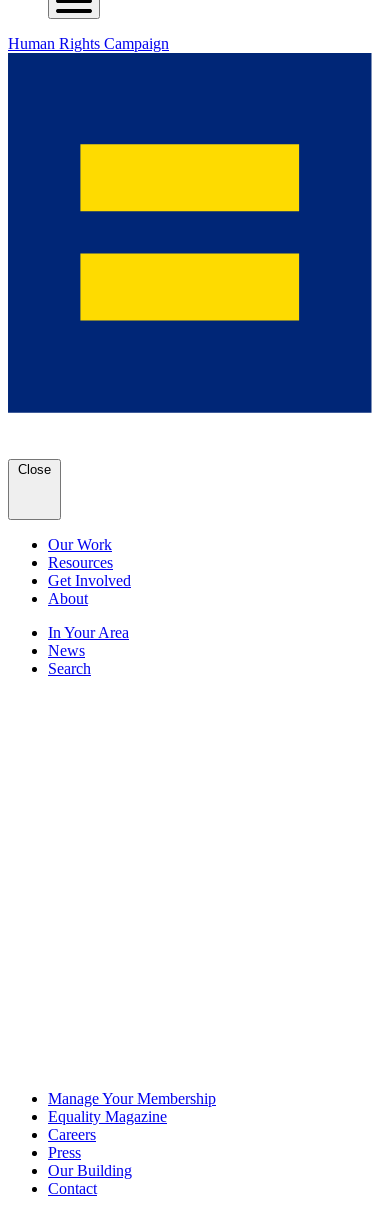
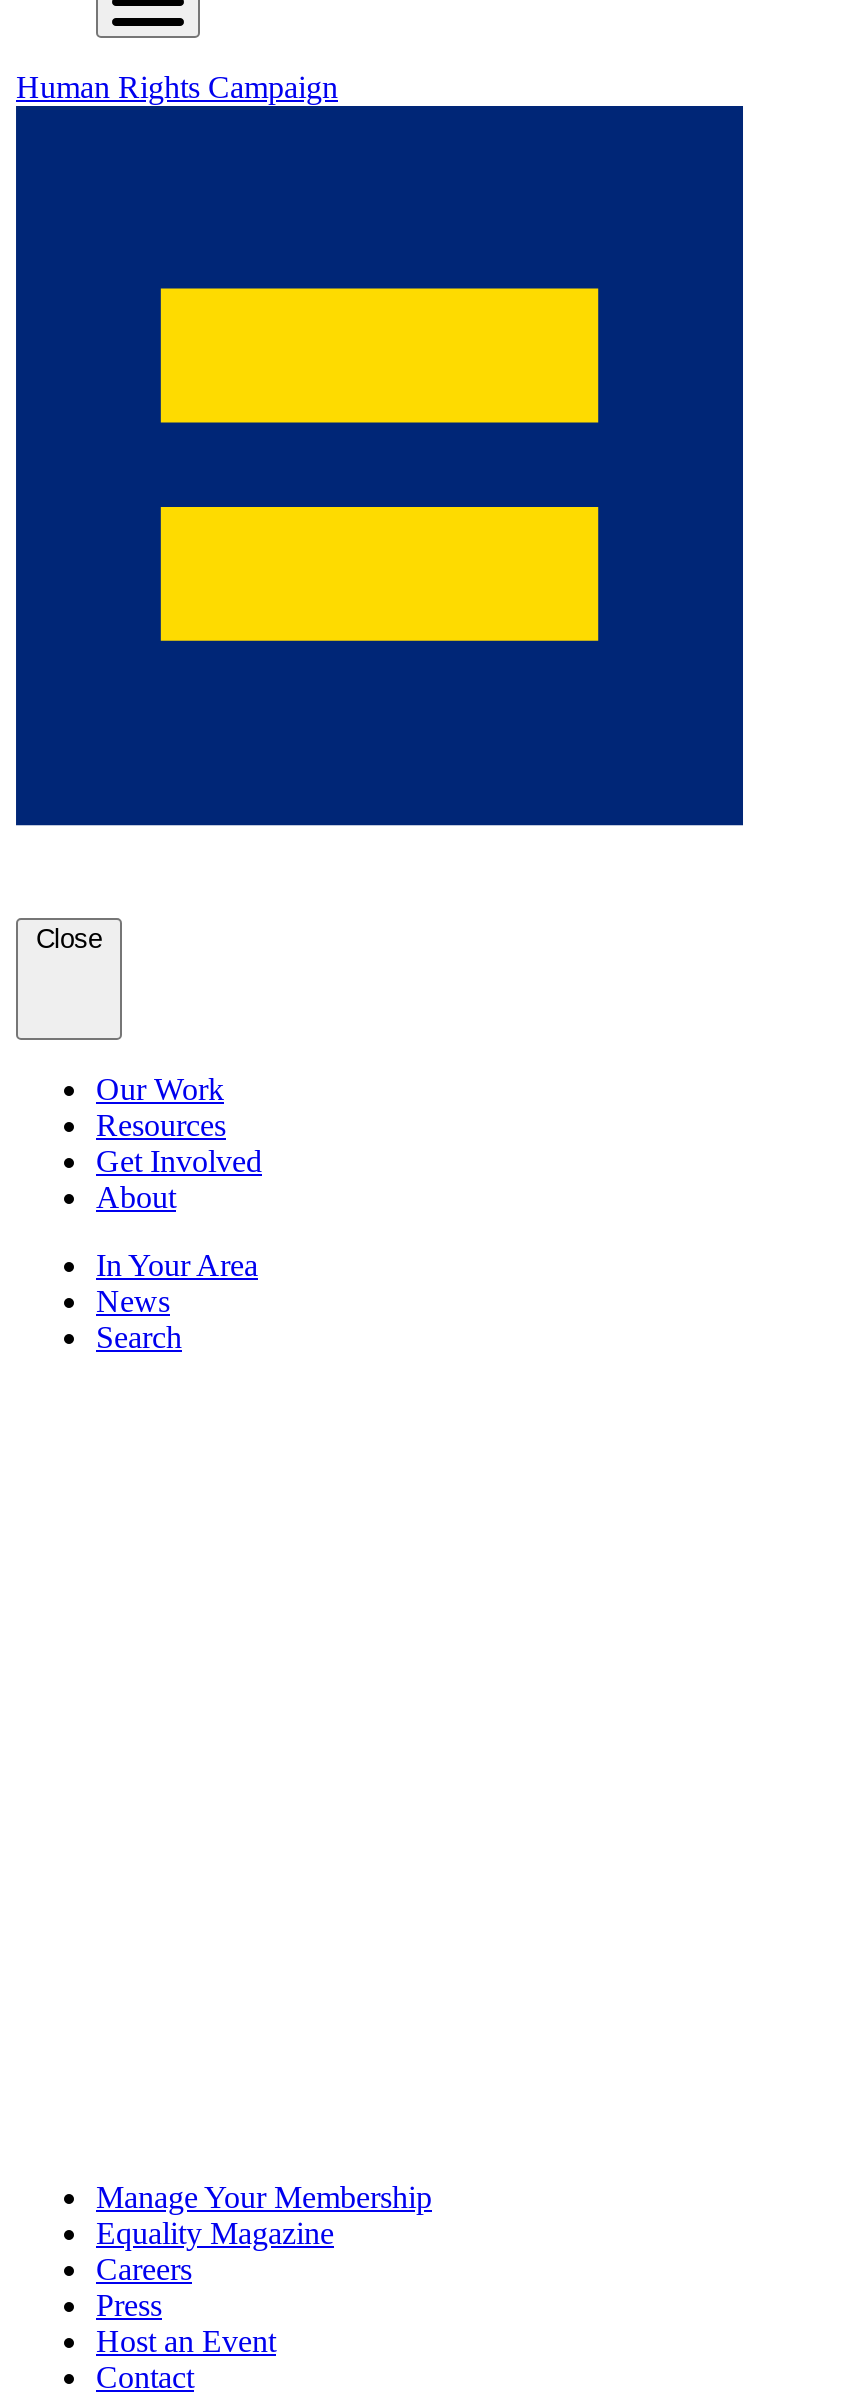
- Our Building
+ Host an Event
